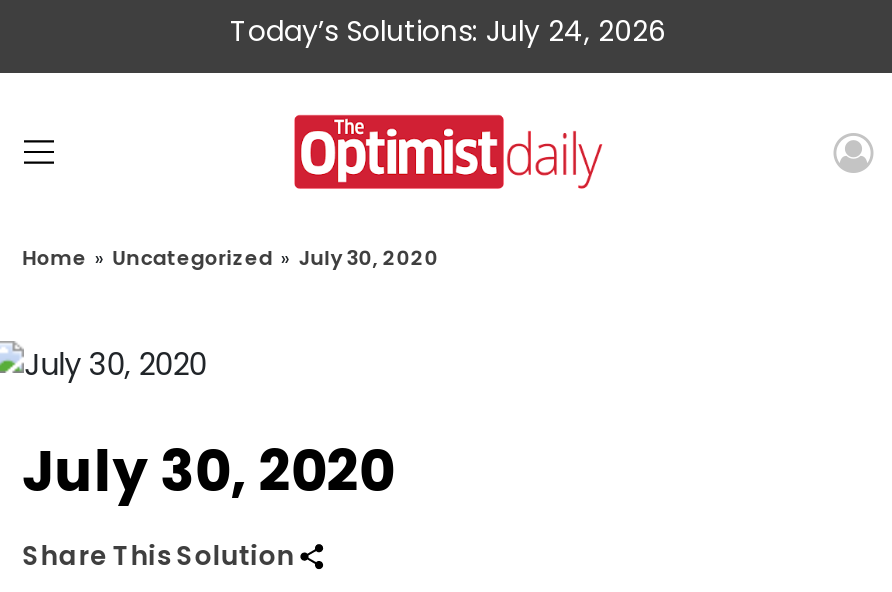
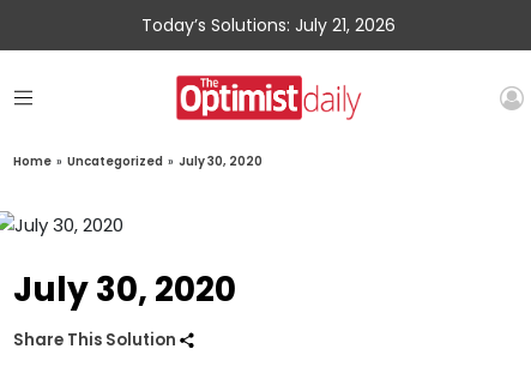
- Today’s Solutions: July 24, 2026
+ Today’s Solutions: July 21, 2026
